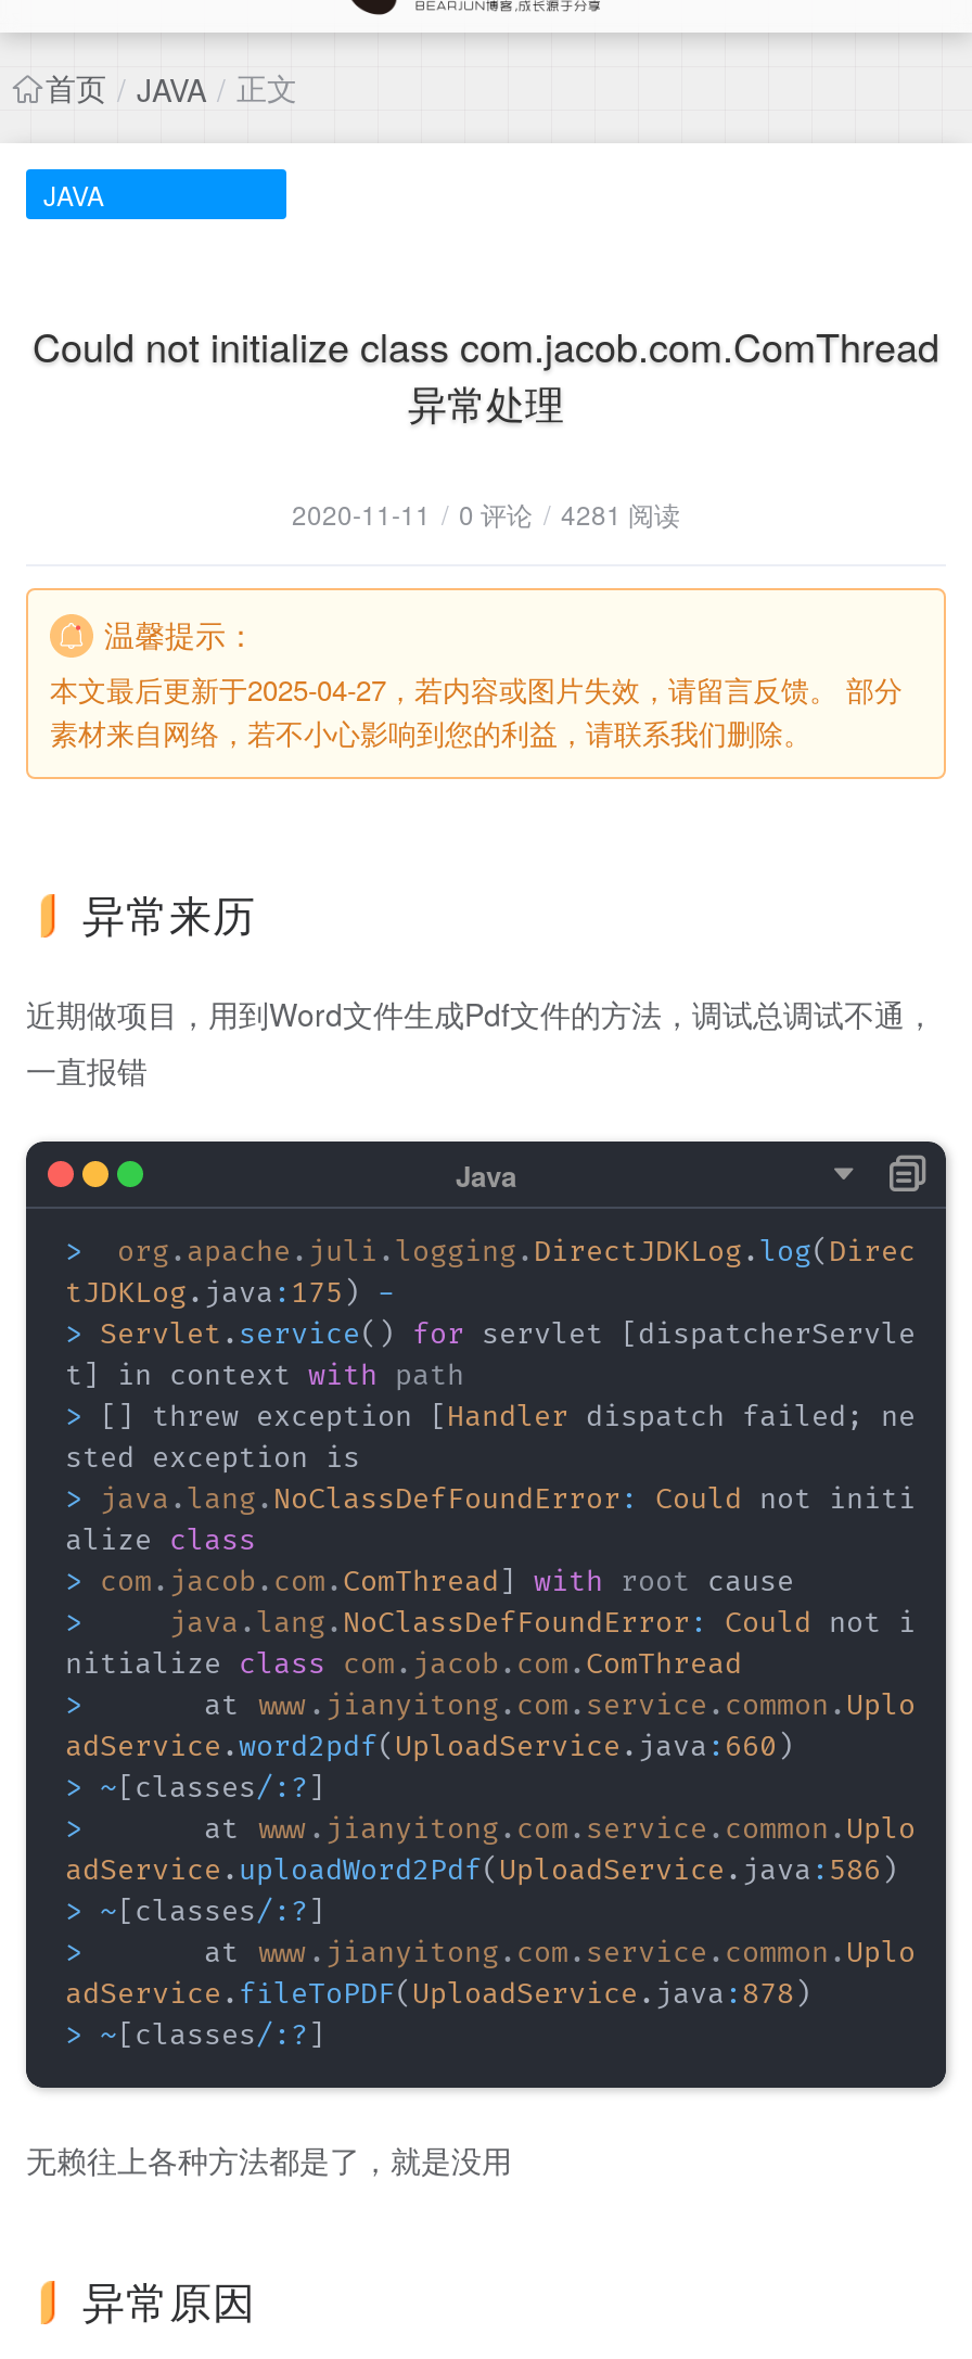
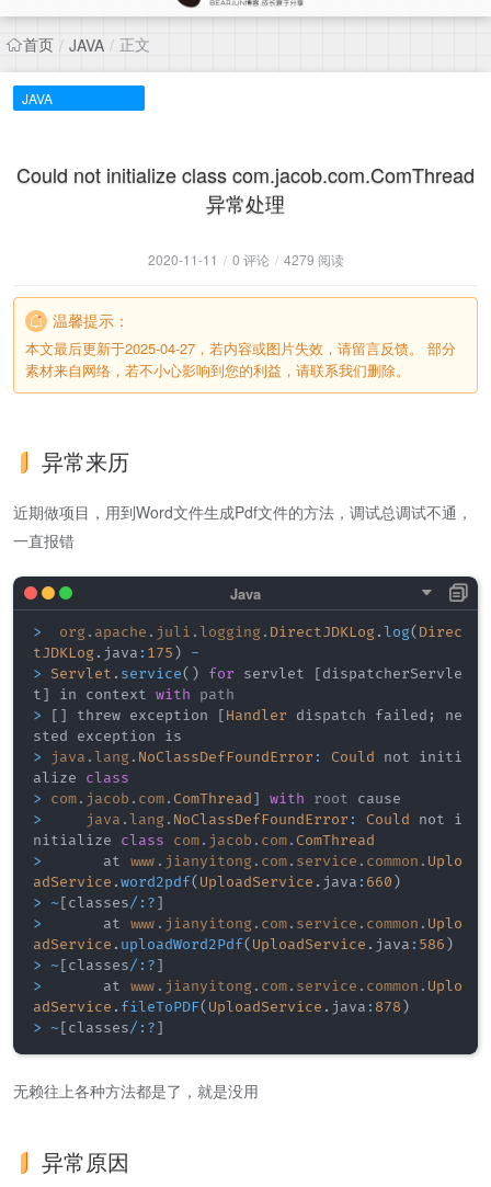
- 2020-11-11 / 0 评论 / 4281 阅读
+ 2020-11-11 / 0 评论 / 4279 阅读
